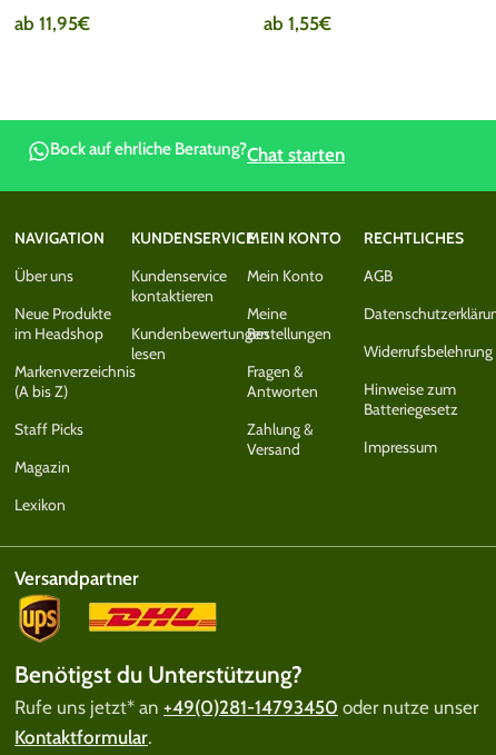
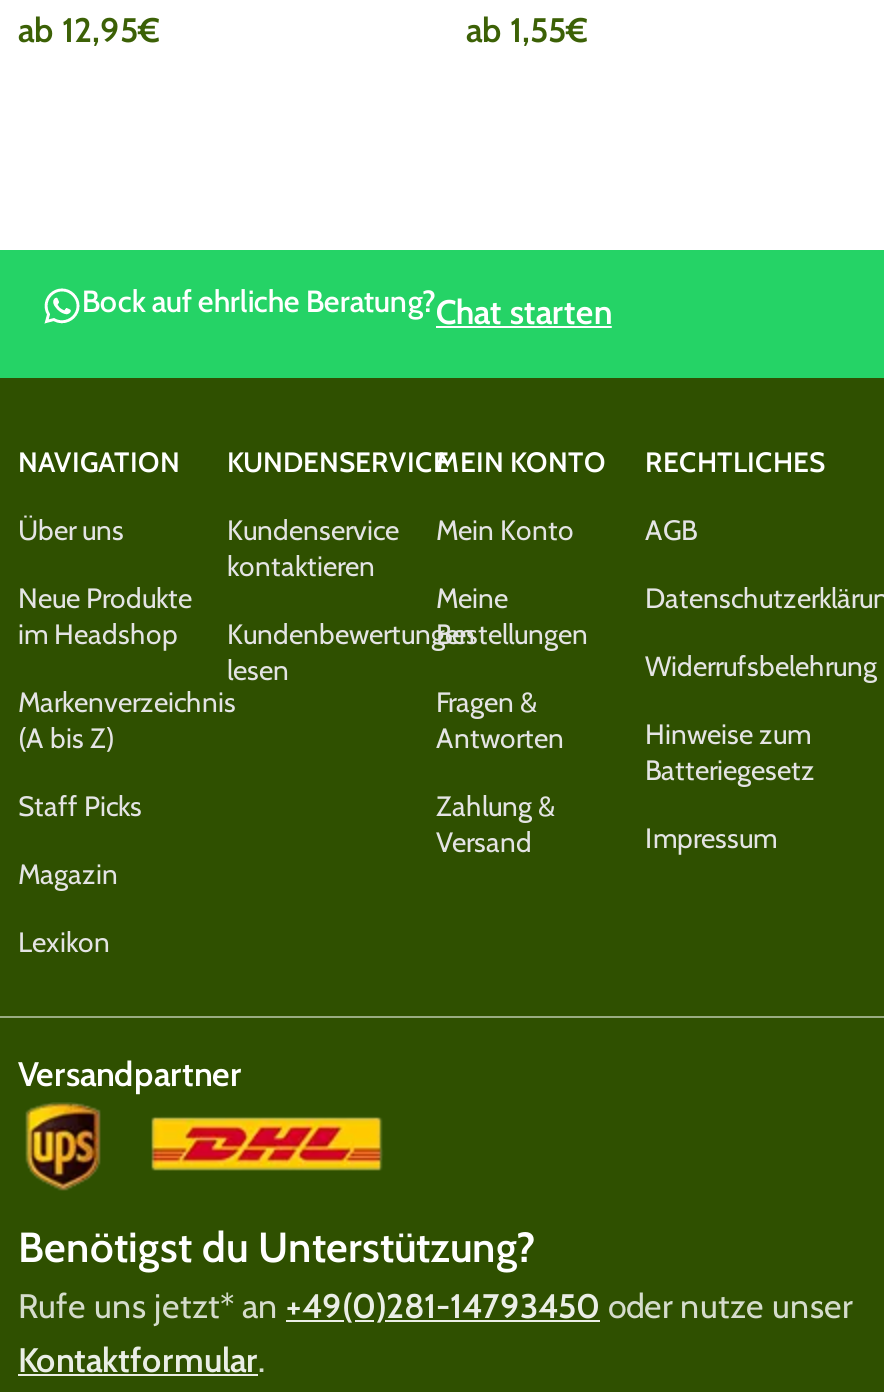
- ab 11,95€
+ ab 12,95€
